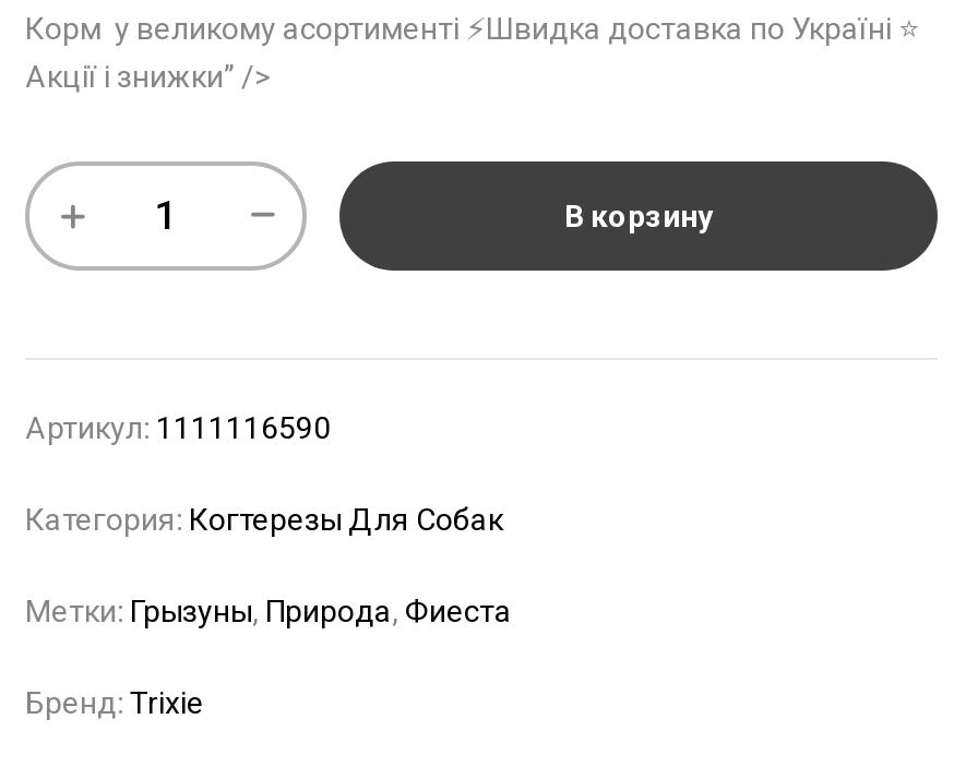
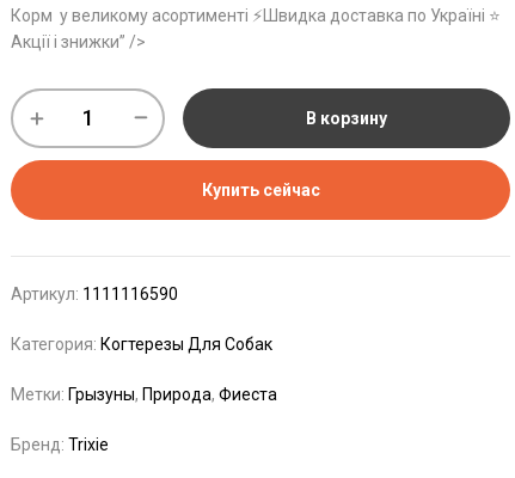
+ Купить сейчас
